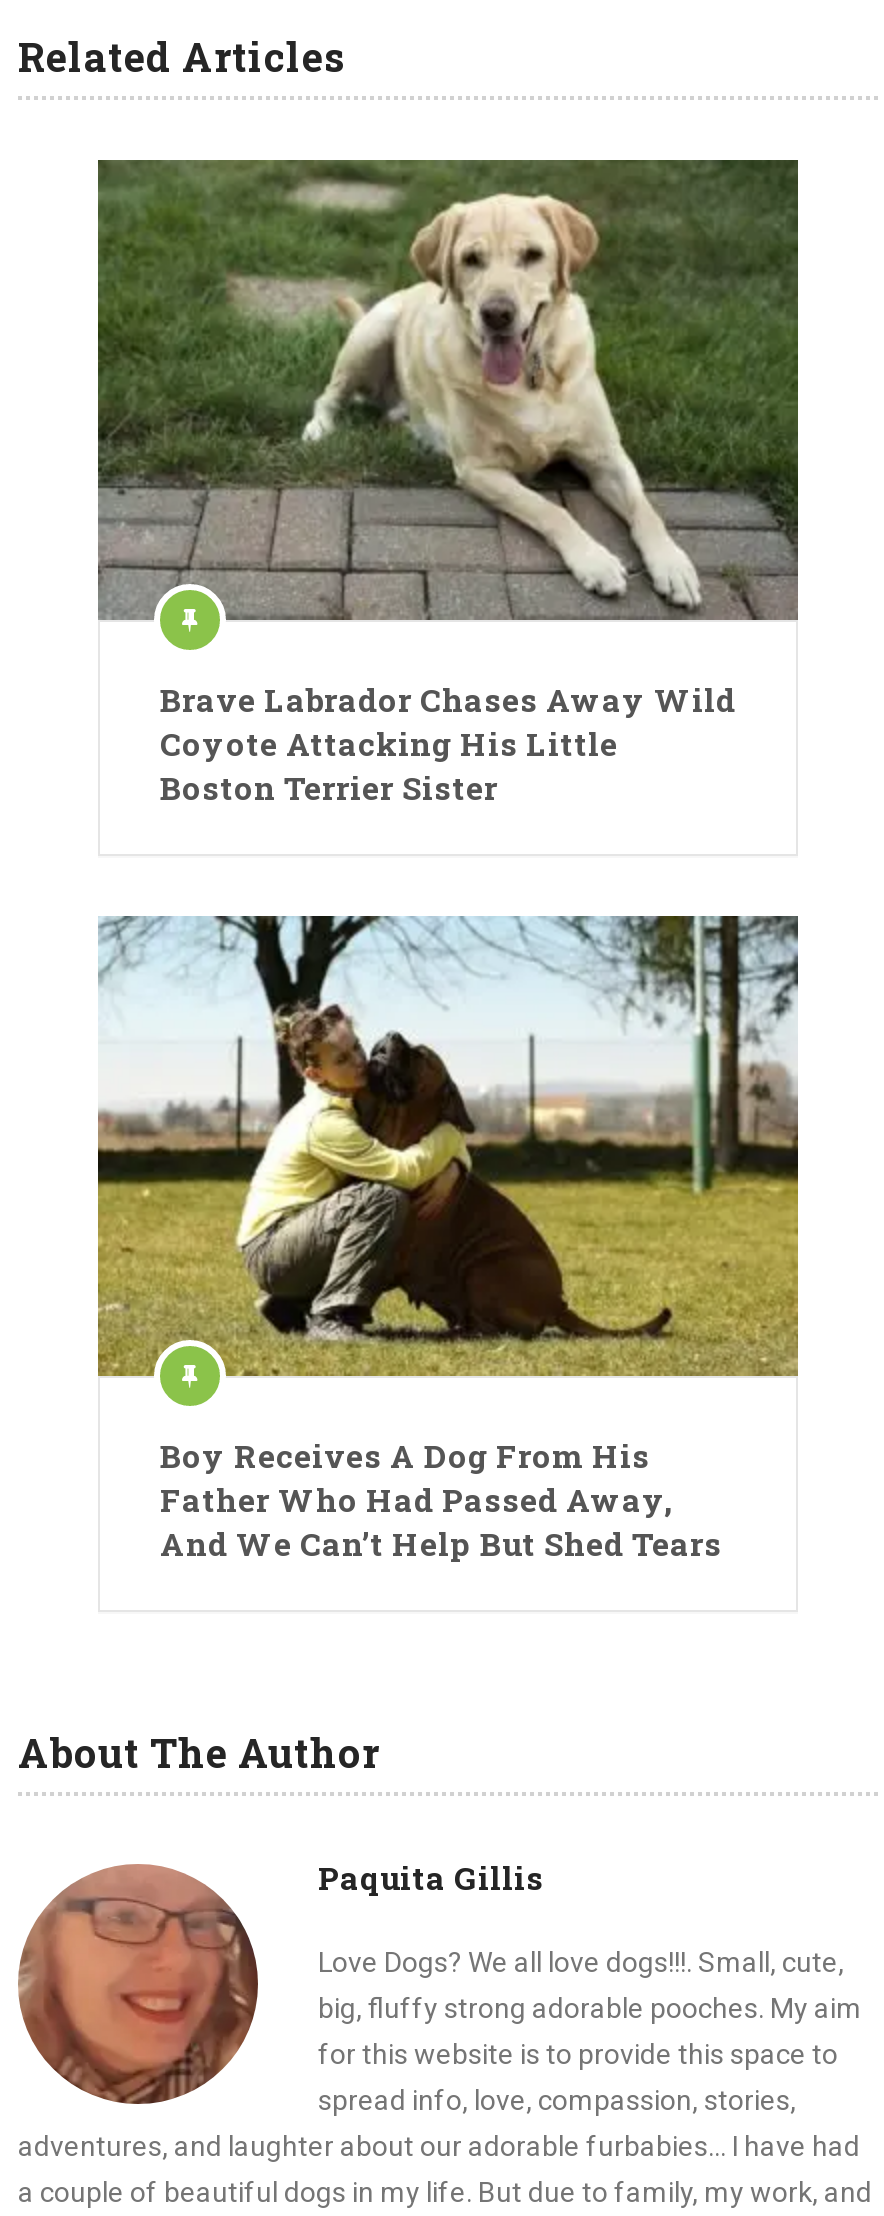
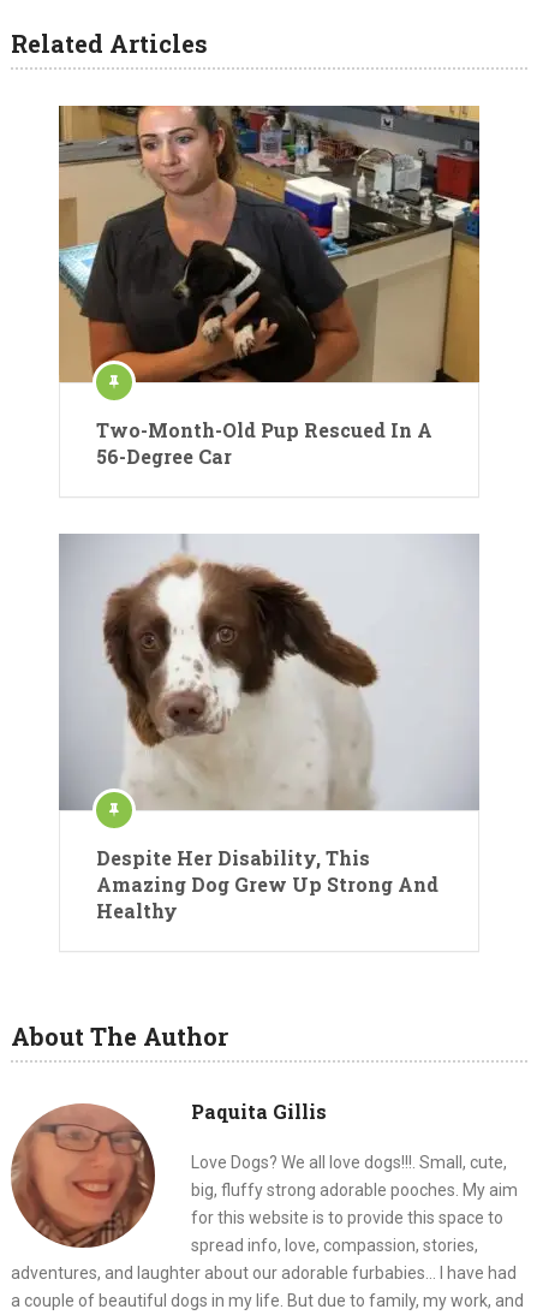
- [image]
- Brave Labrador Chases Away Wild
- Coyote Attacking His Little
- Boston Terrier Sister
+ [image]
+ Two-Month-Old Pup Rescued In A
+ 56-Degree Car

- [image]
- Boy Receives A Dog From His
- Father Who Had Passed Away,
- And We Can’t Help But Shed Tears
+ [image]
+ Despite Her Disability, This
+ Amazing Dog Grew Up Strong And
+ Healthy
